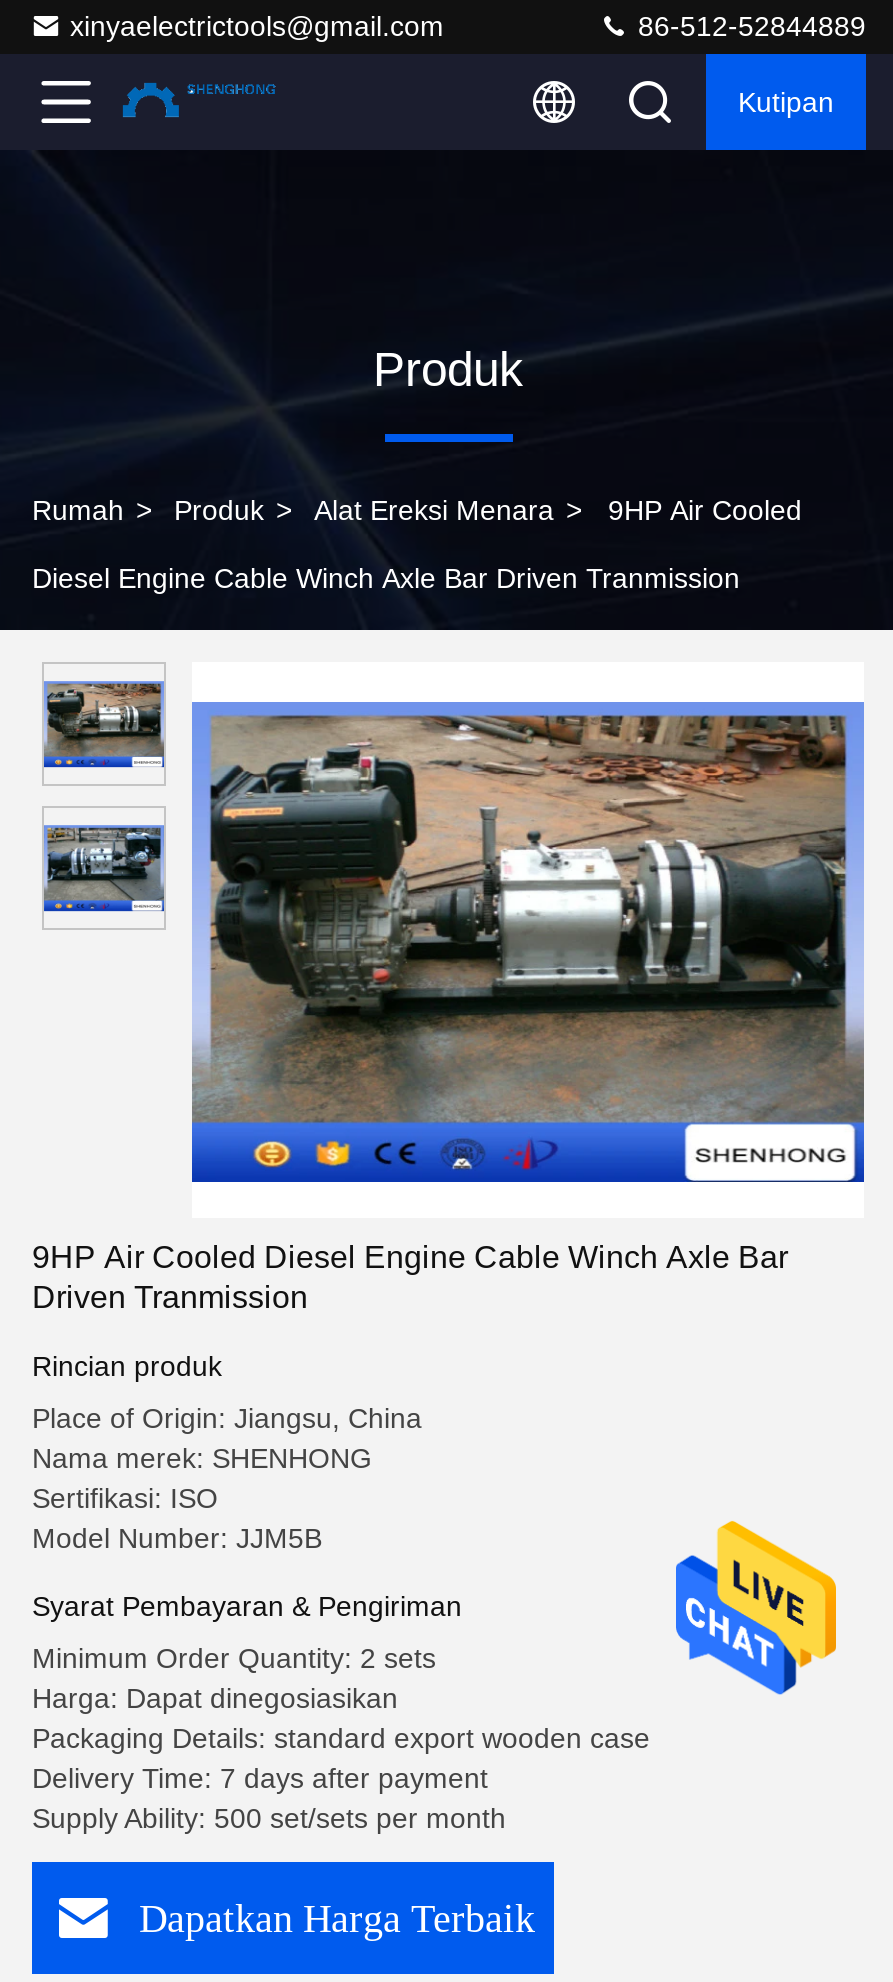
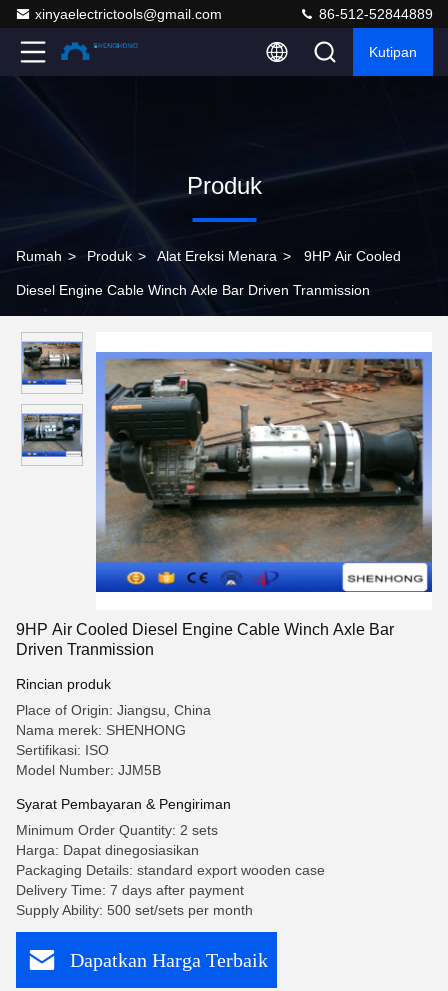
- [image]
